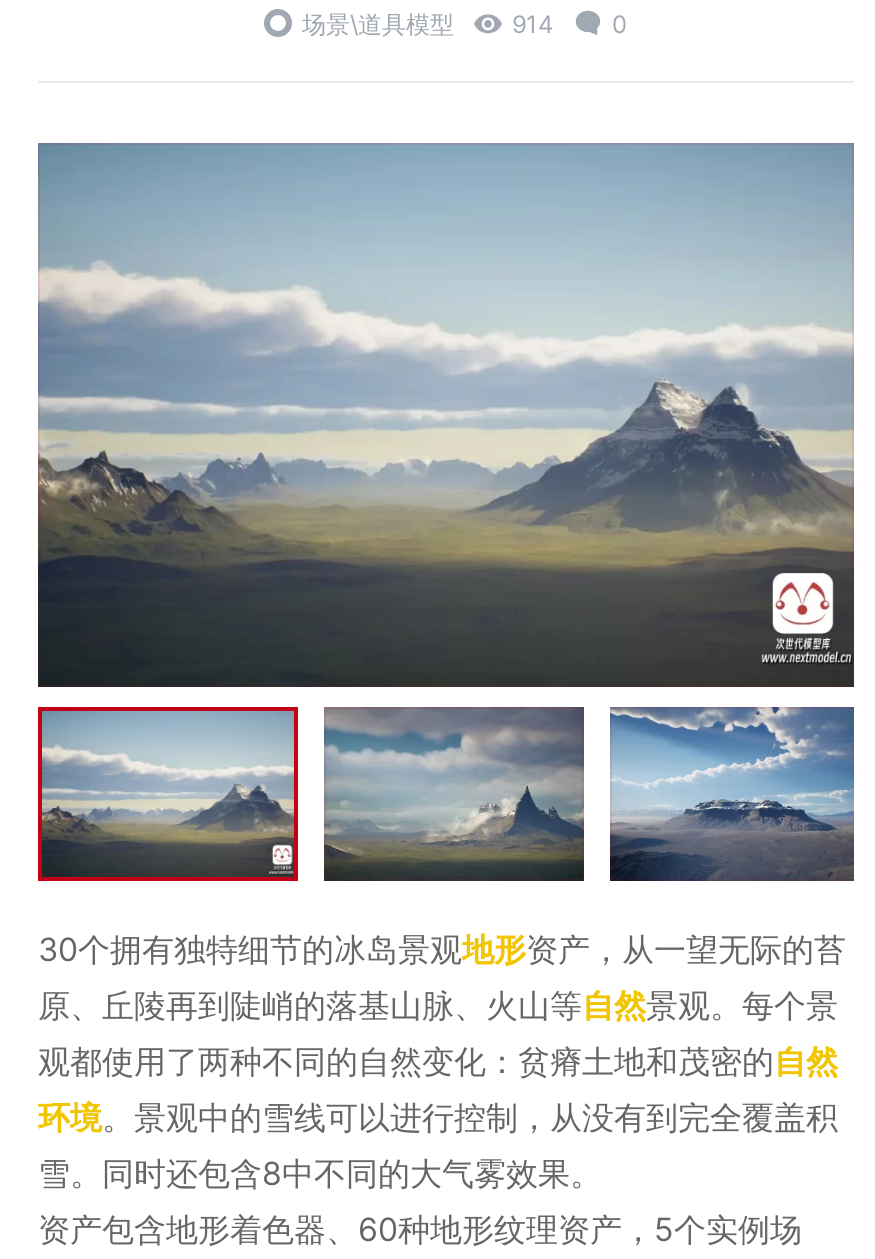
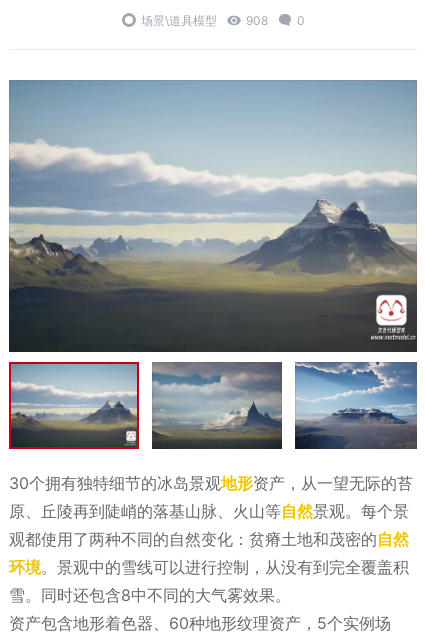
- 场景\道具模型 914 0
+ 场景\道具模型 908 0
